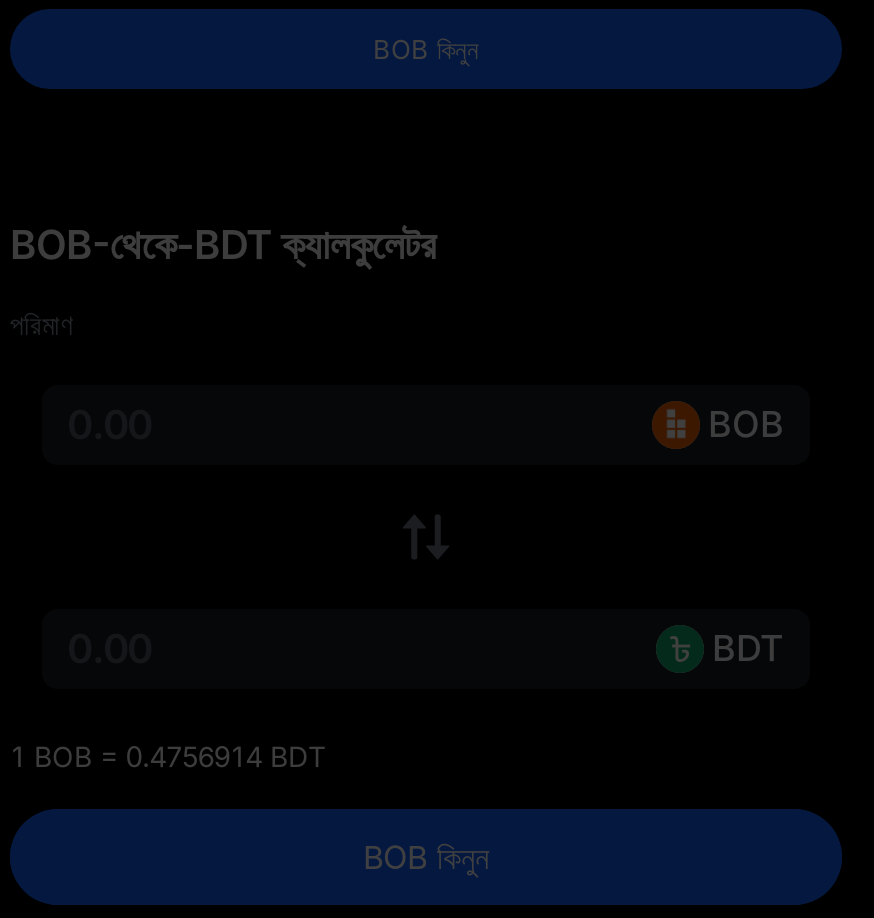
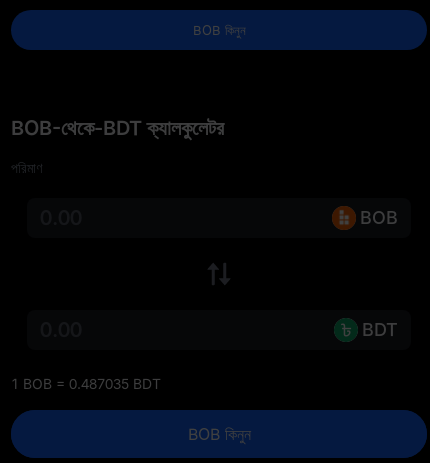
- 1 BOB = 0.4756914 BDT
+ 1 BOB = 0.487035 BDT
